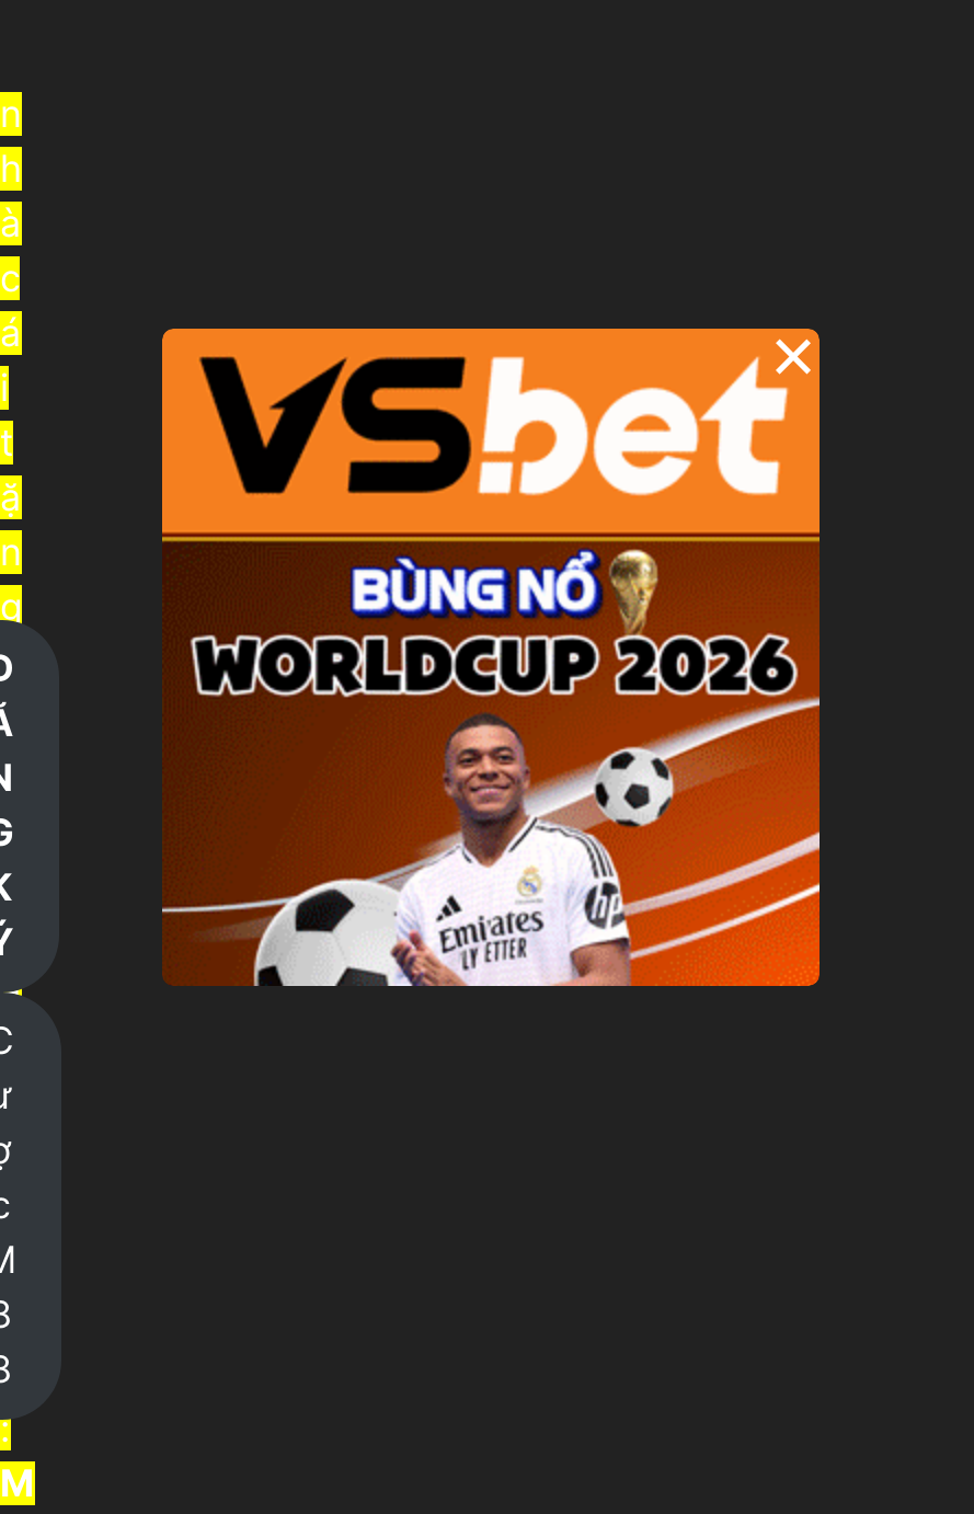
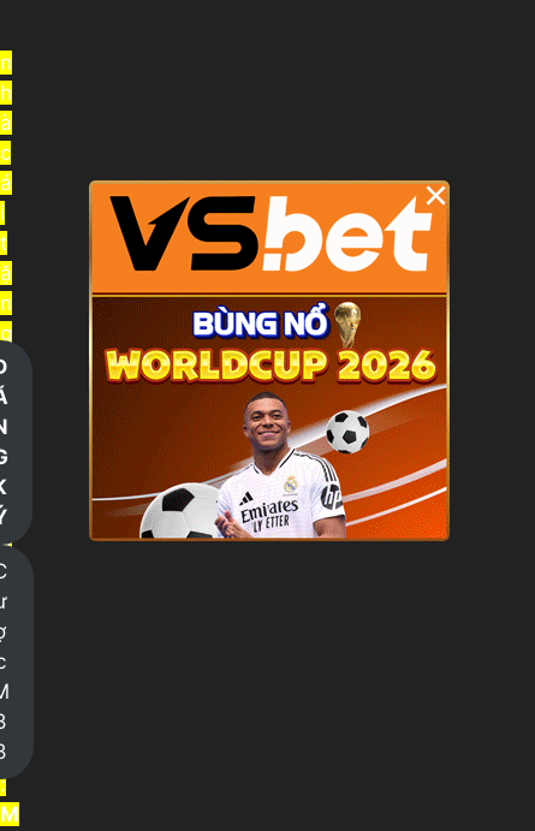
- [image]
+ [image]
